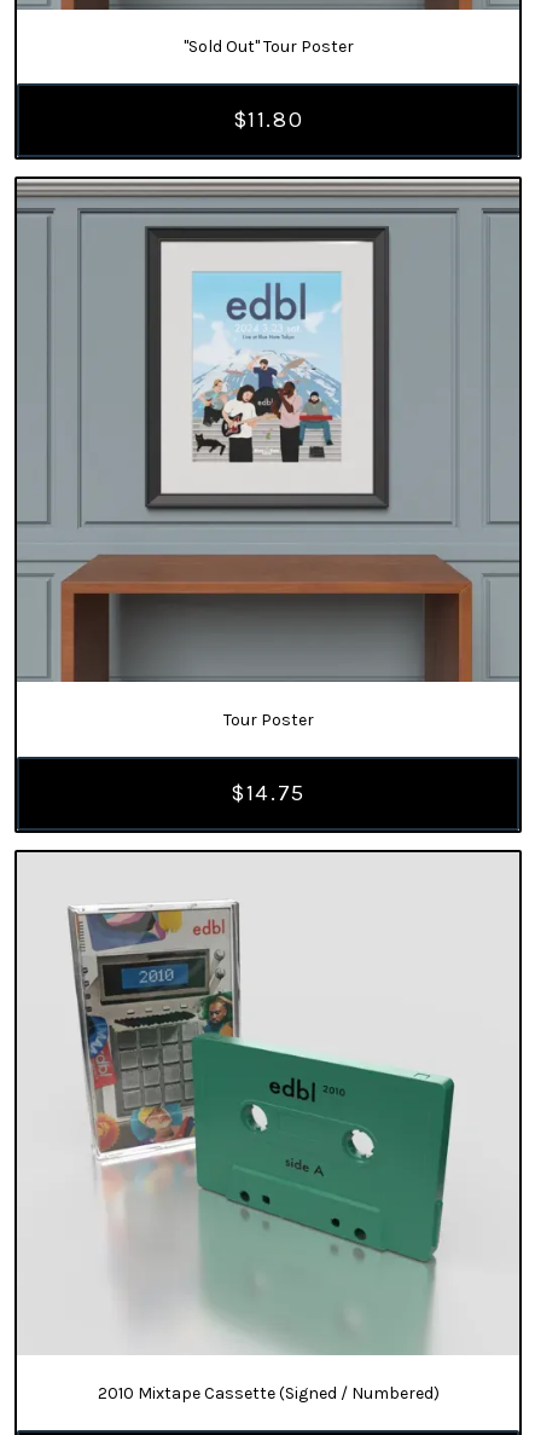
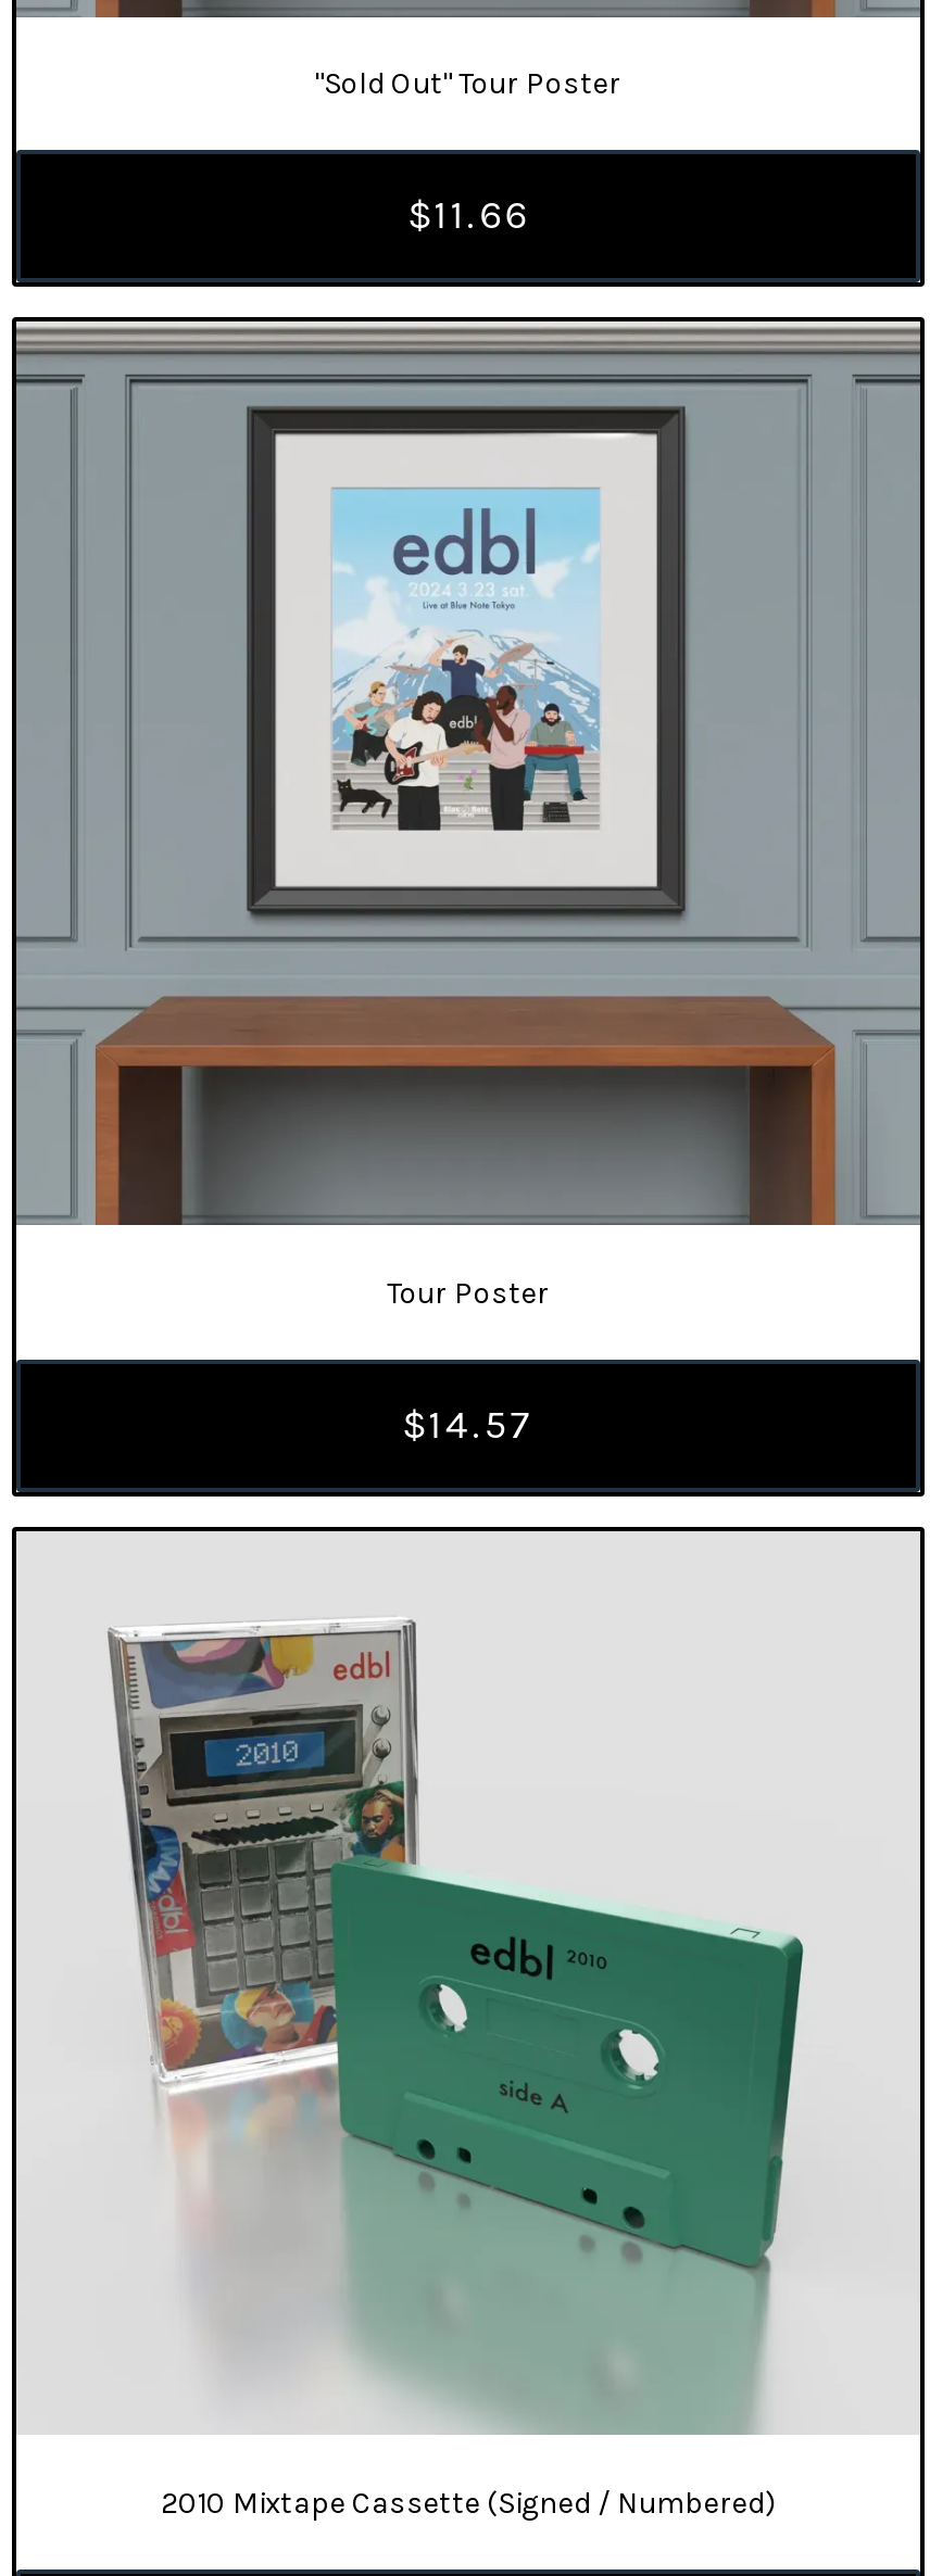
- $11.80
+ $11.66

- $14.75
+ $14.57
